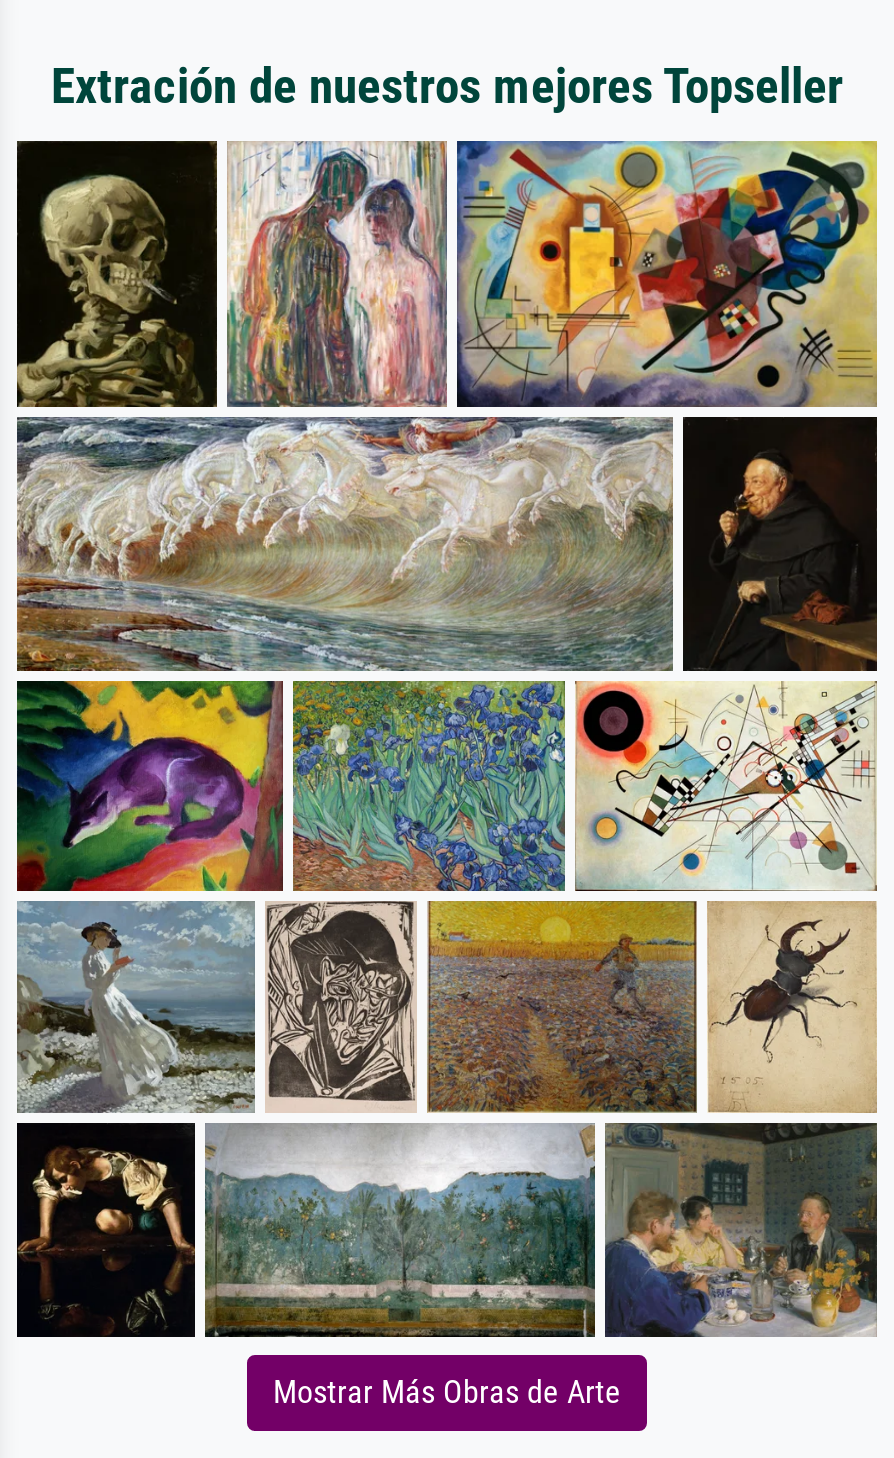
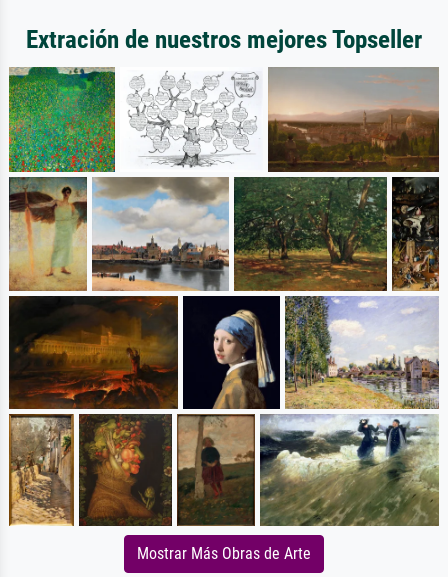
- [image]
+ [image]
